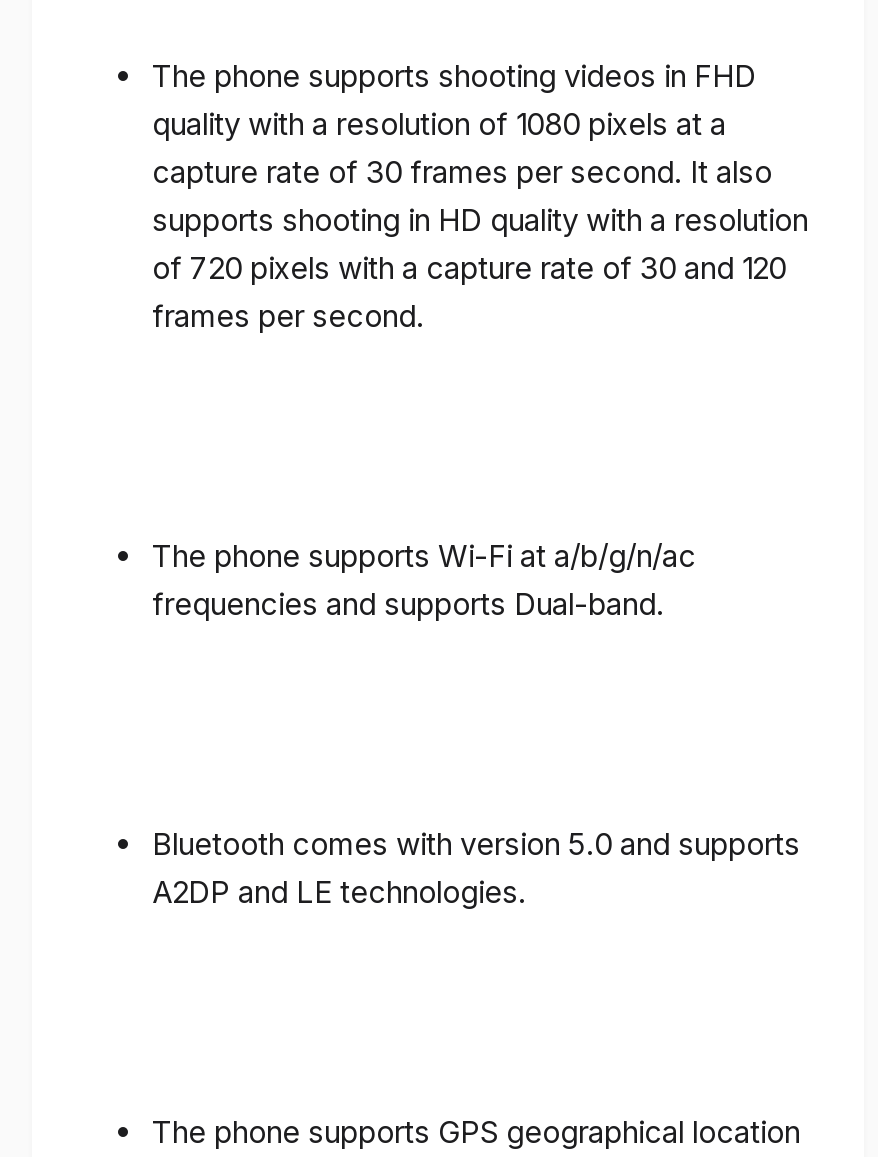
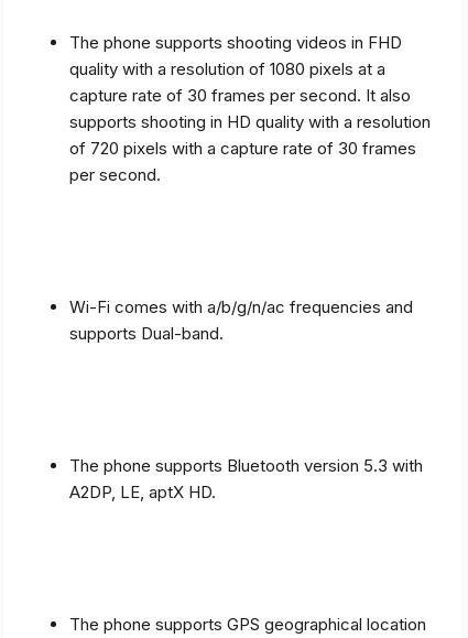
- of 720 pixels with a capture rate of 30 and 120
- frames per second.
+ of 720 pixels with a capture rate of 30 frames
+ per second.

- The phone supports Wi-Fi at a/b/g/n/ac
- frequencies and supports Dual-band.
+ Wi-Fi comes with a/b/g/n/ac frequencies and
+ supports Dual-band.

- Bluetooth comes with version 5.0 and supports
- A2DP and LE technologies.
+ The phone supports Bluetooth version 5.3 with
+ A2DP, LE, aptX HD.
